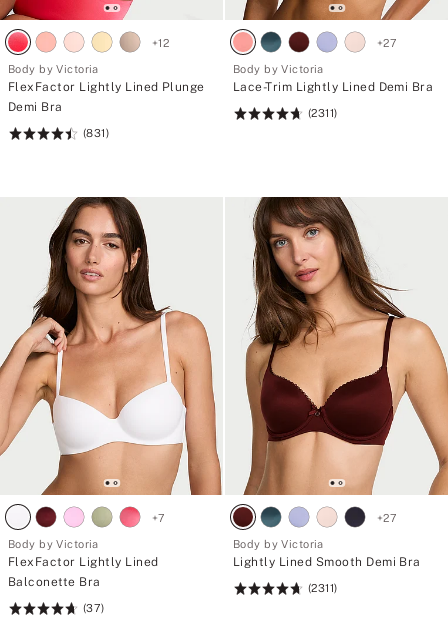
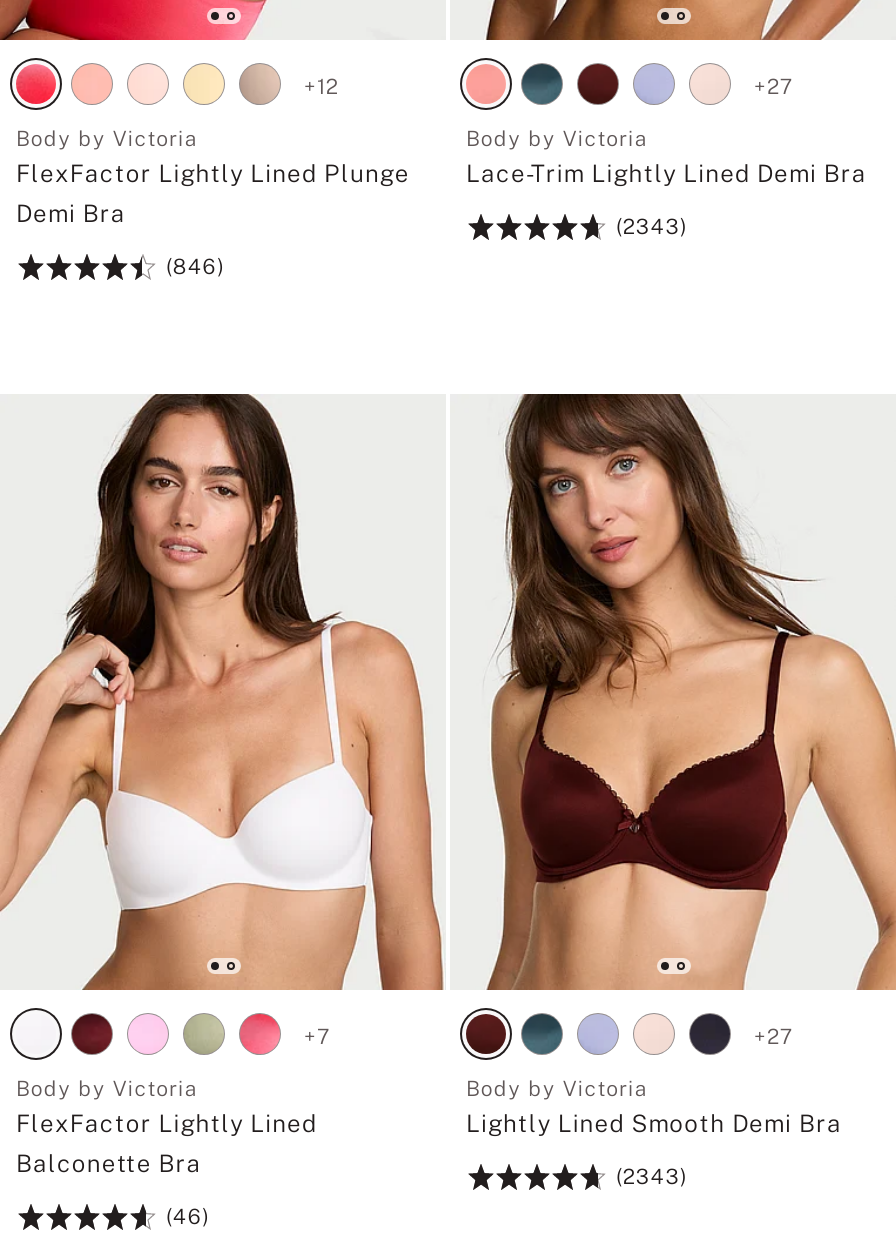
- (2311)
+ (2343)

- (831)
+ (846)

- (2311)
+ (2343)

- (37)
+ (46)
